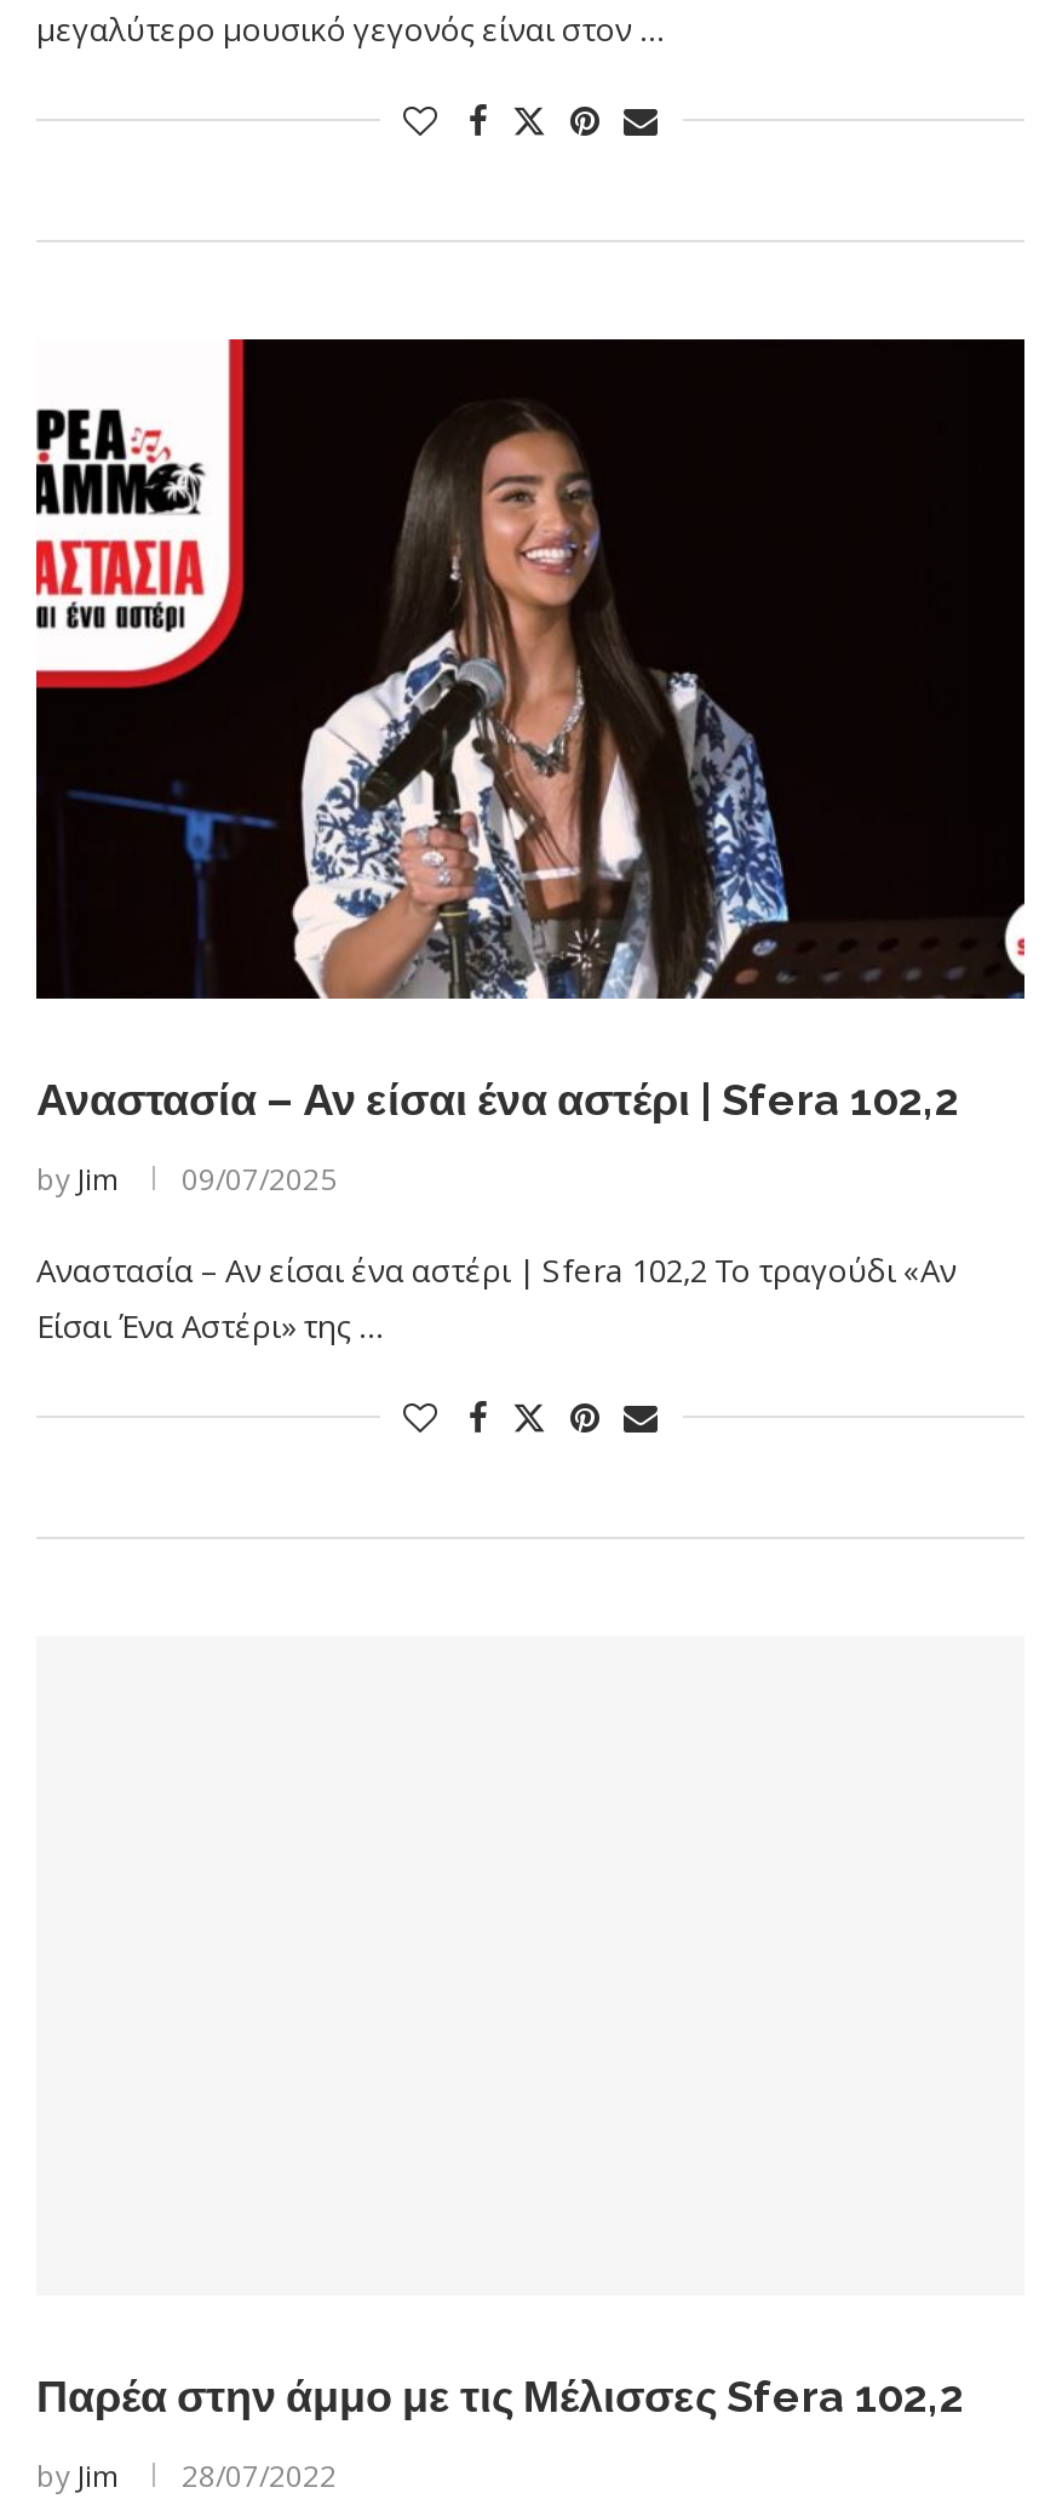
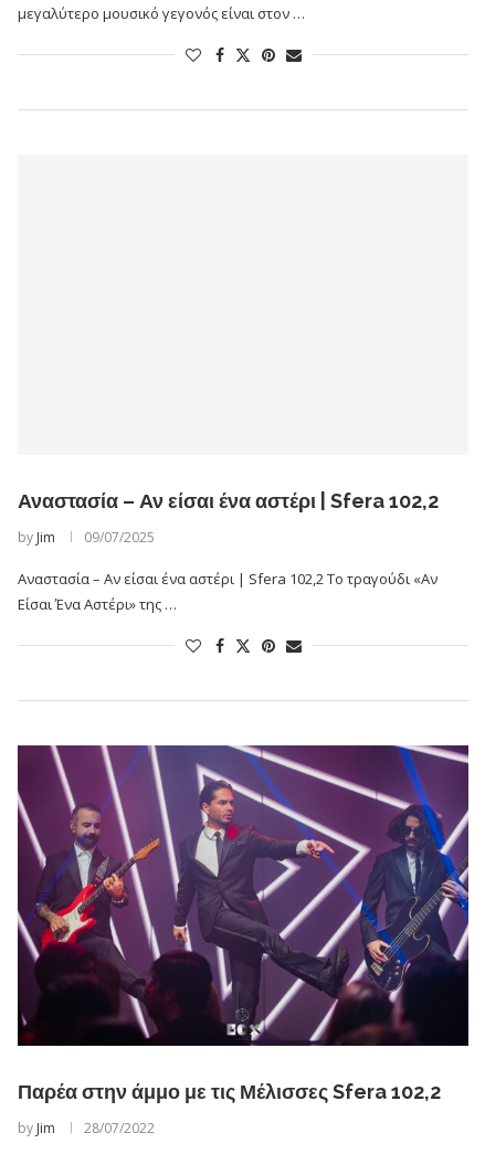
- [image]

+ [image]
